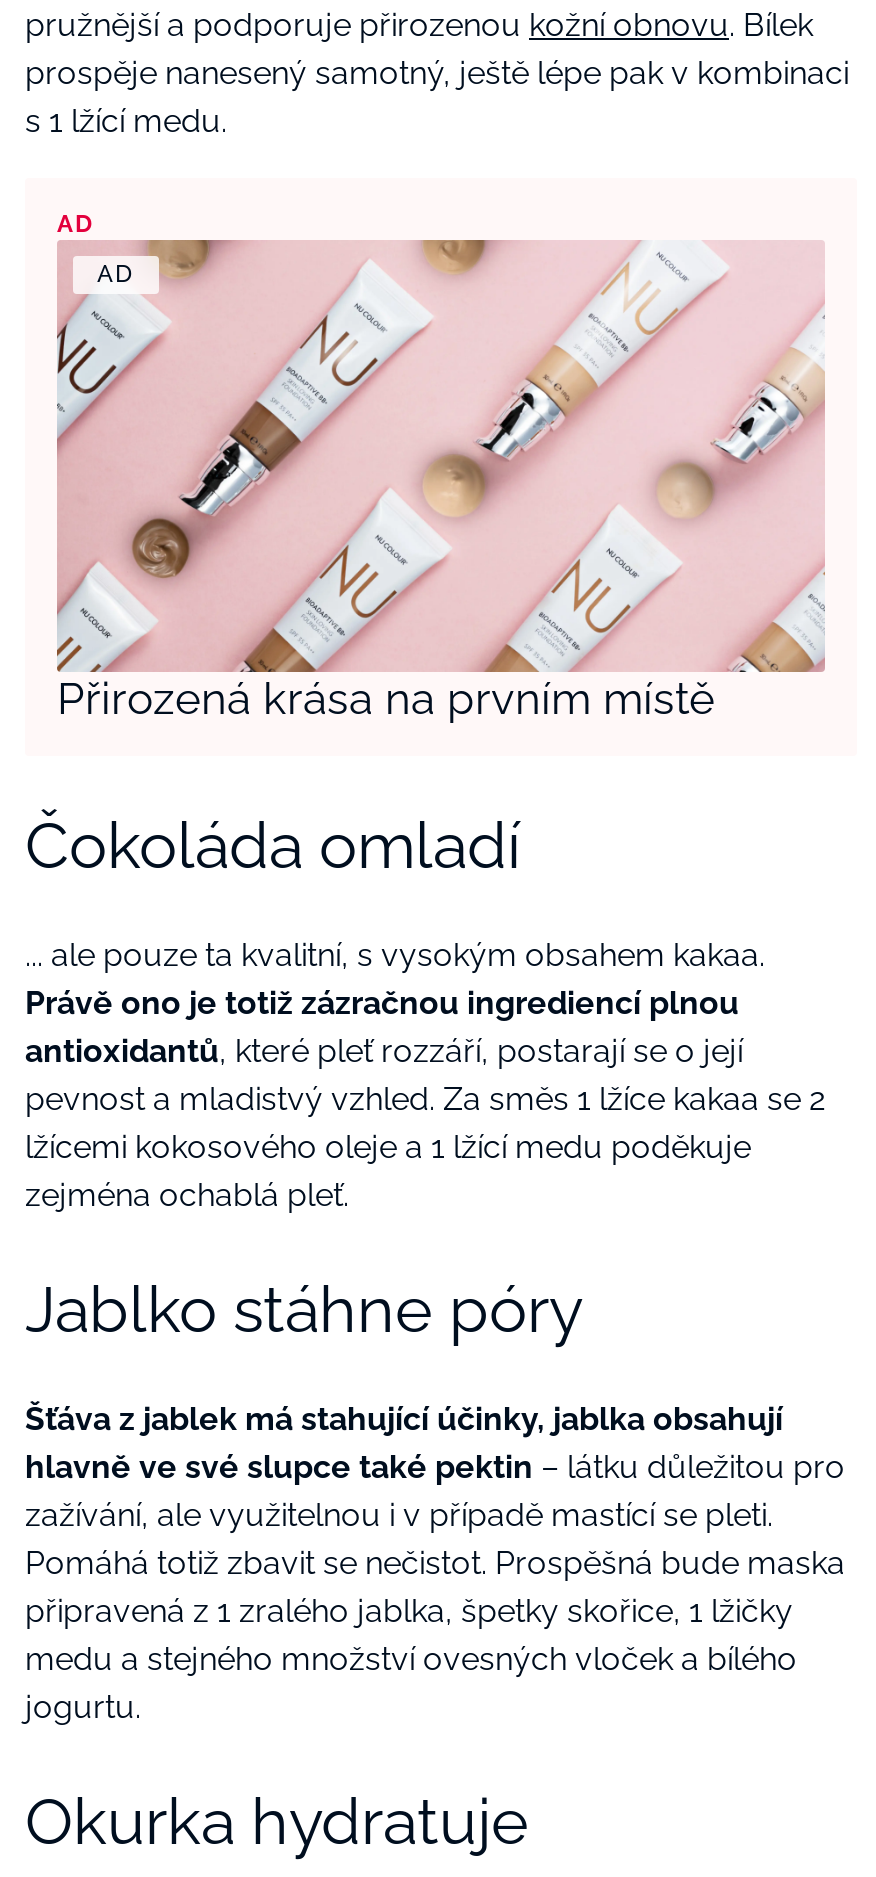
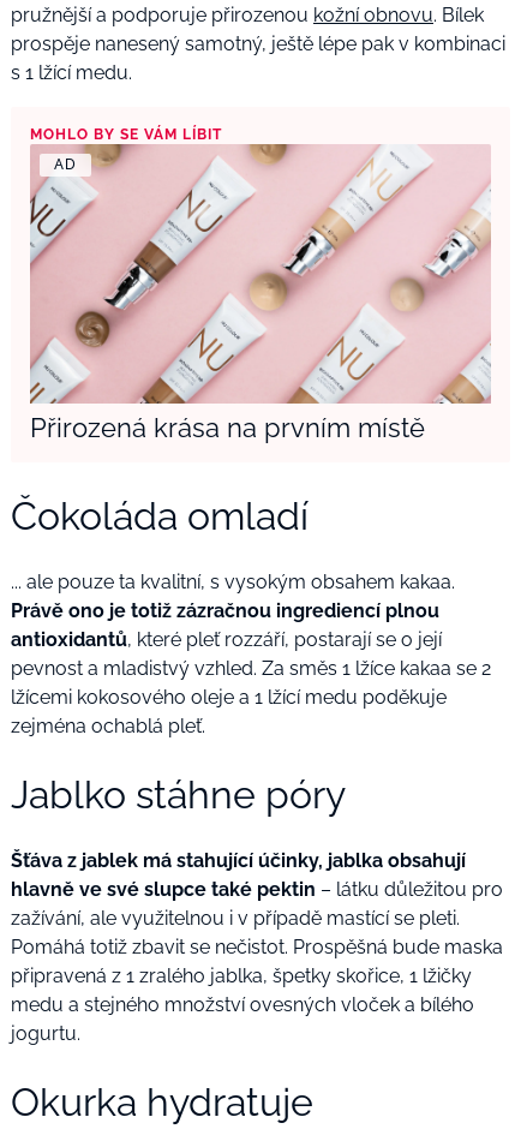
- AD
+ MOHLO BY SE VÁM LÍBIT
